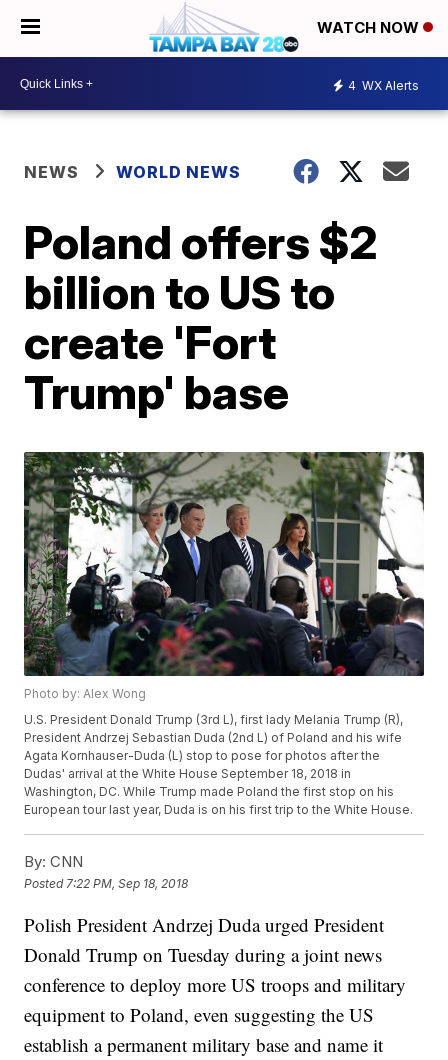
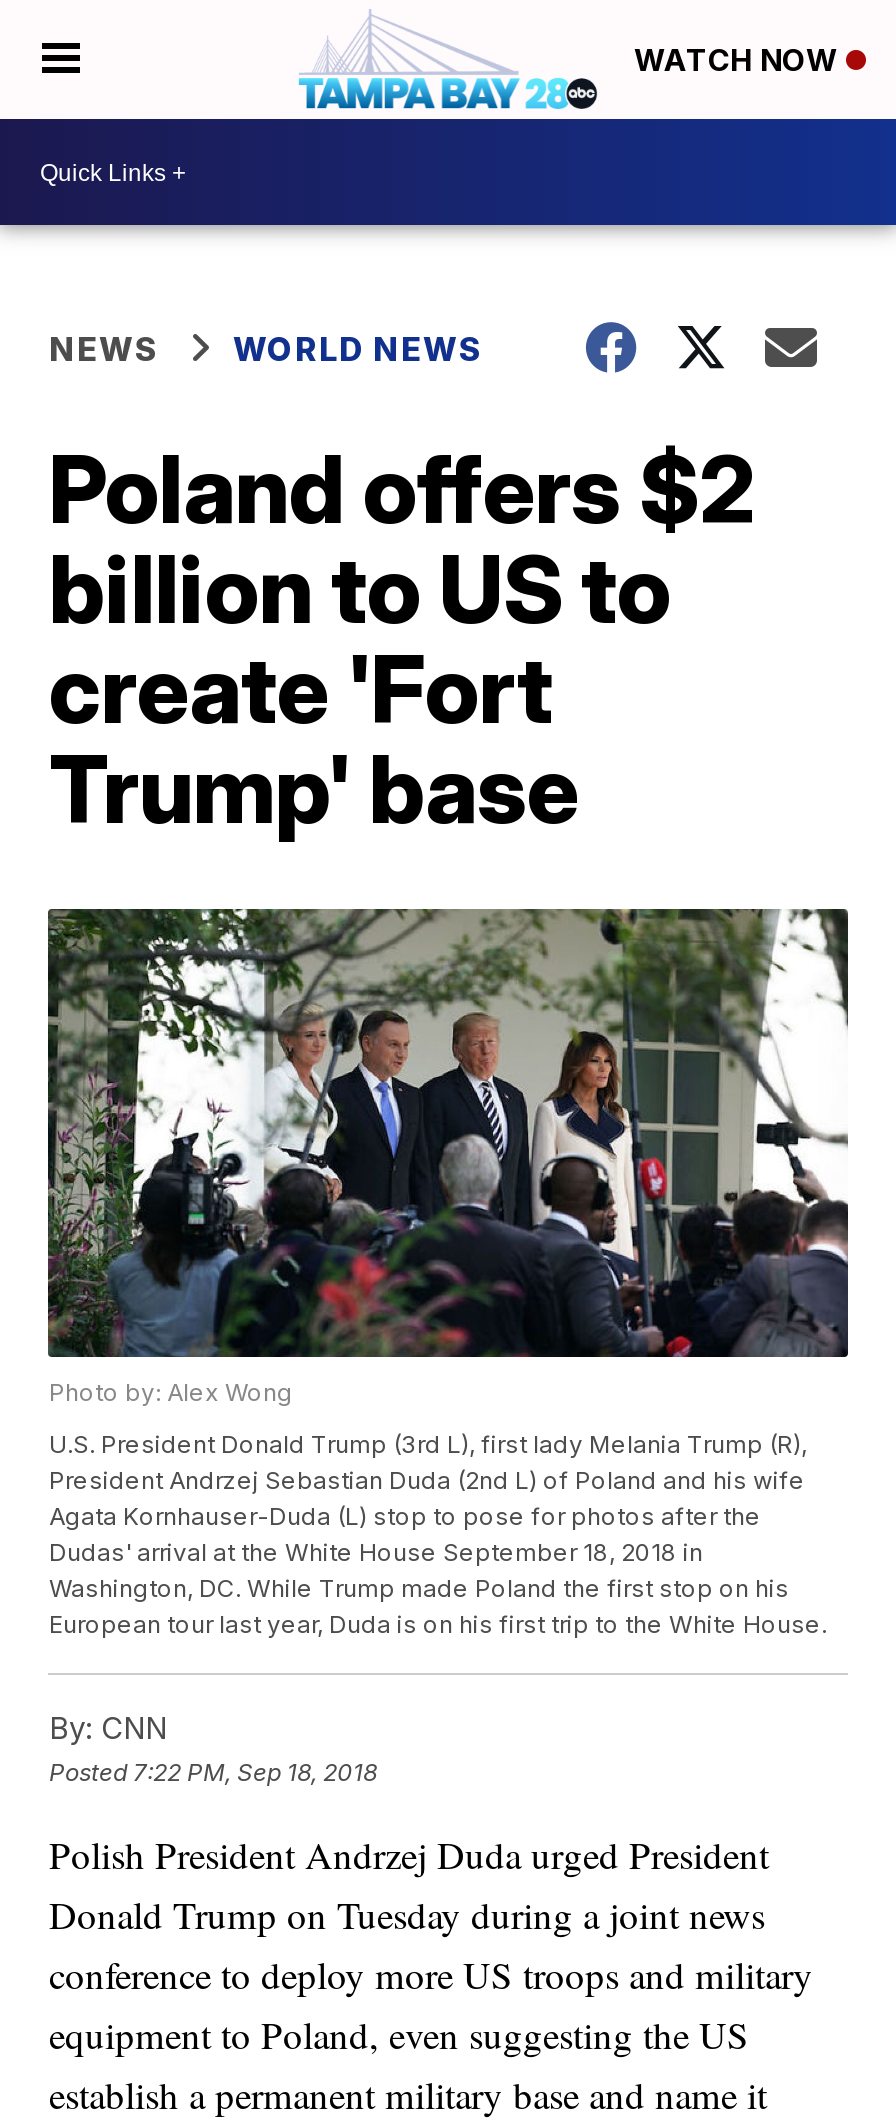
- 4 WX Alerts
